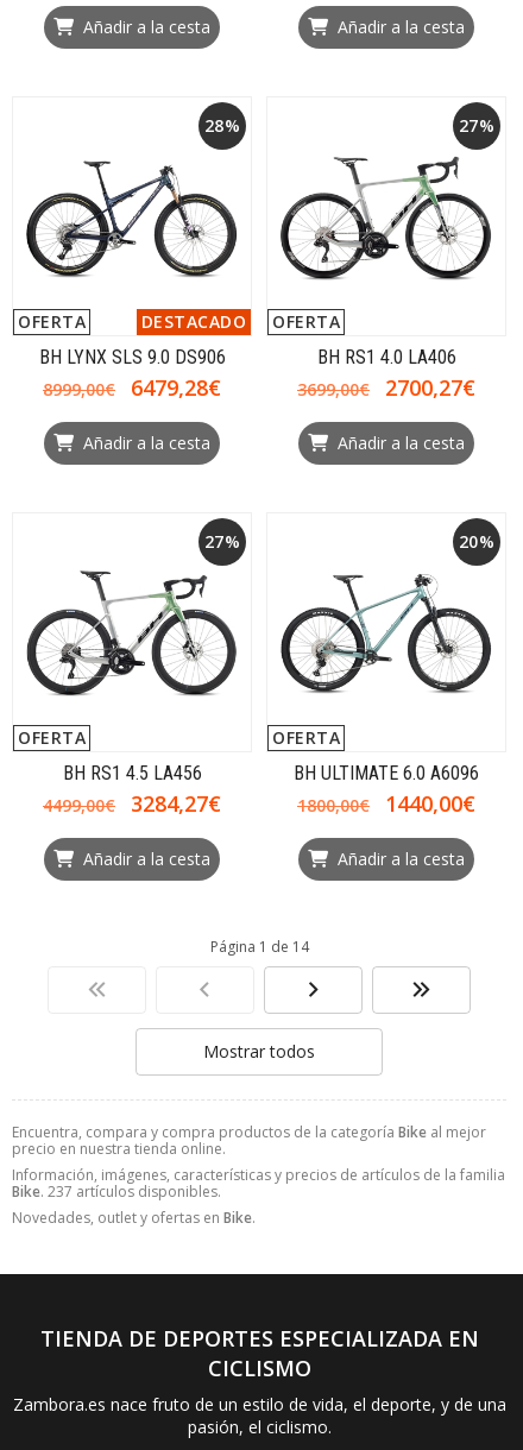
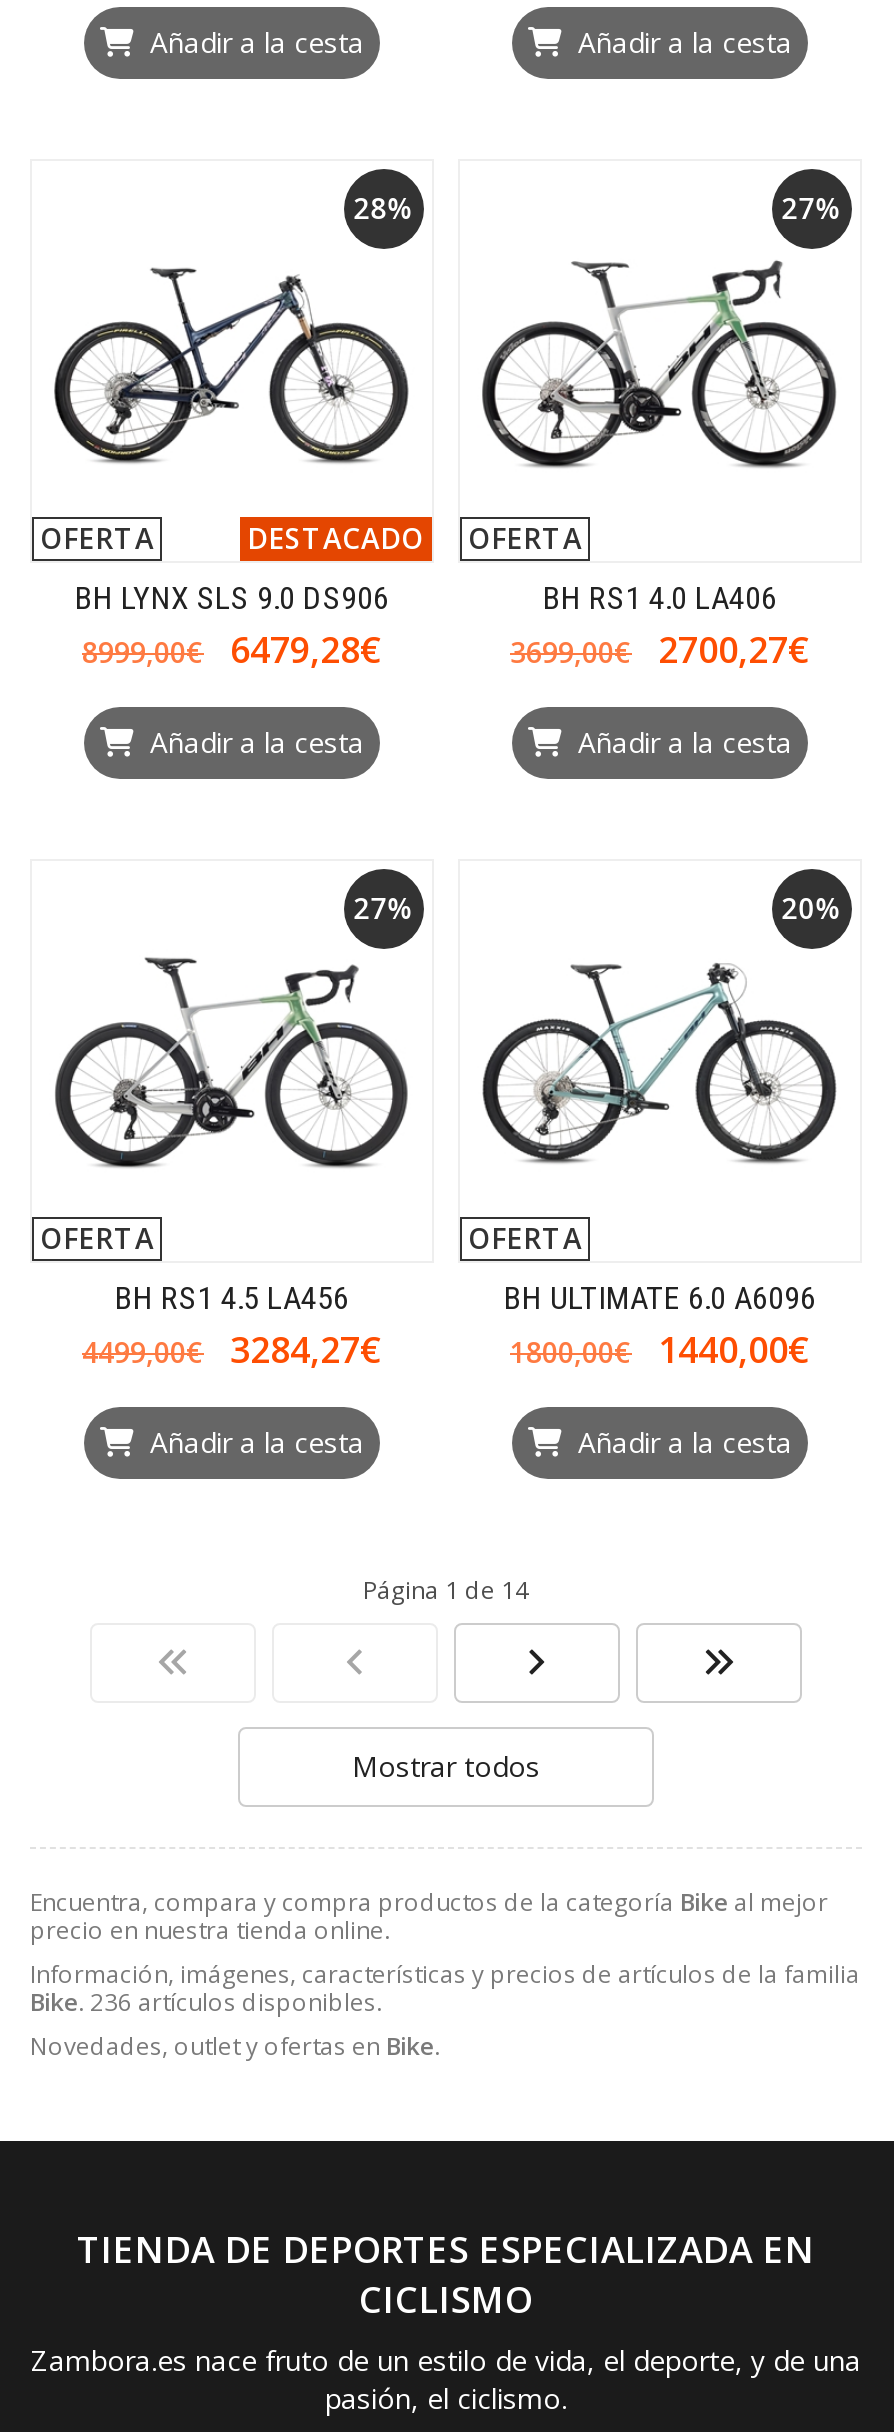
- Bike. 237 artículos disponibles.
+ Bike. 236 artículos disponibles.
